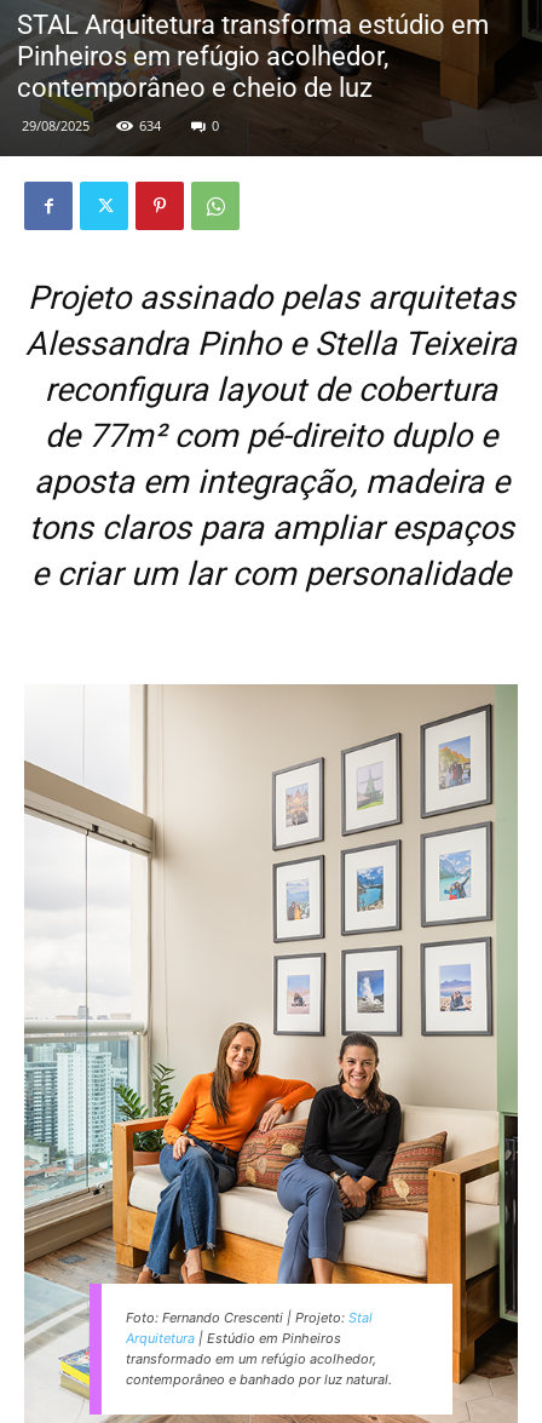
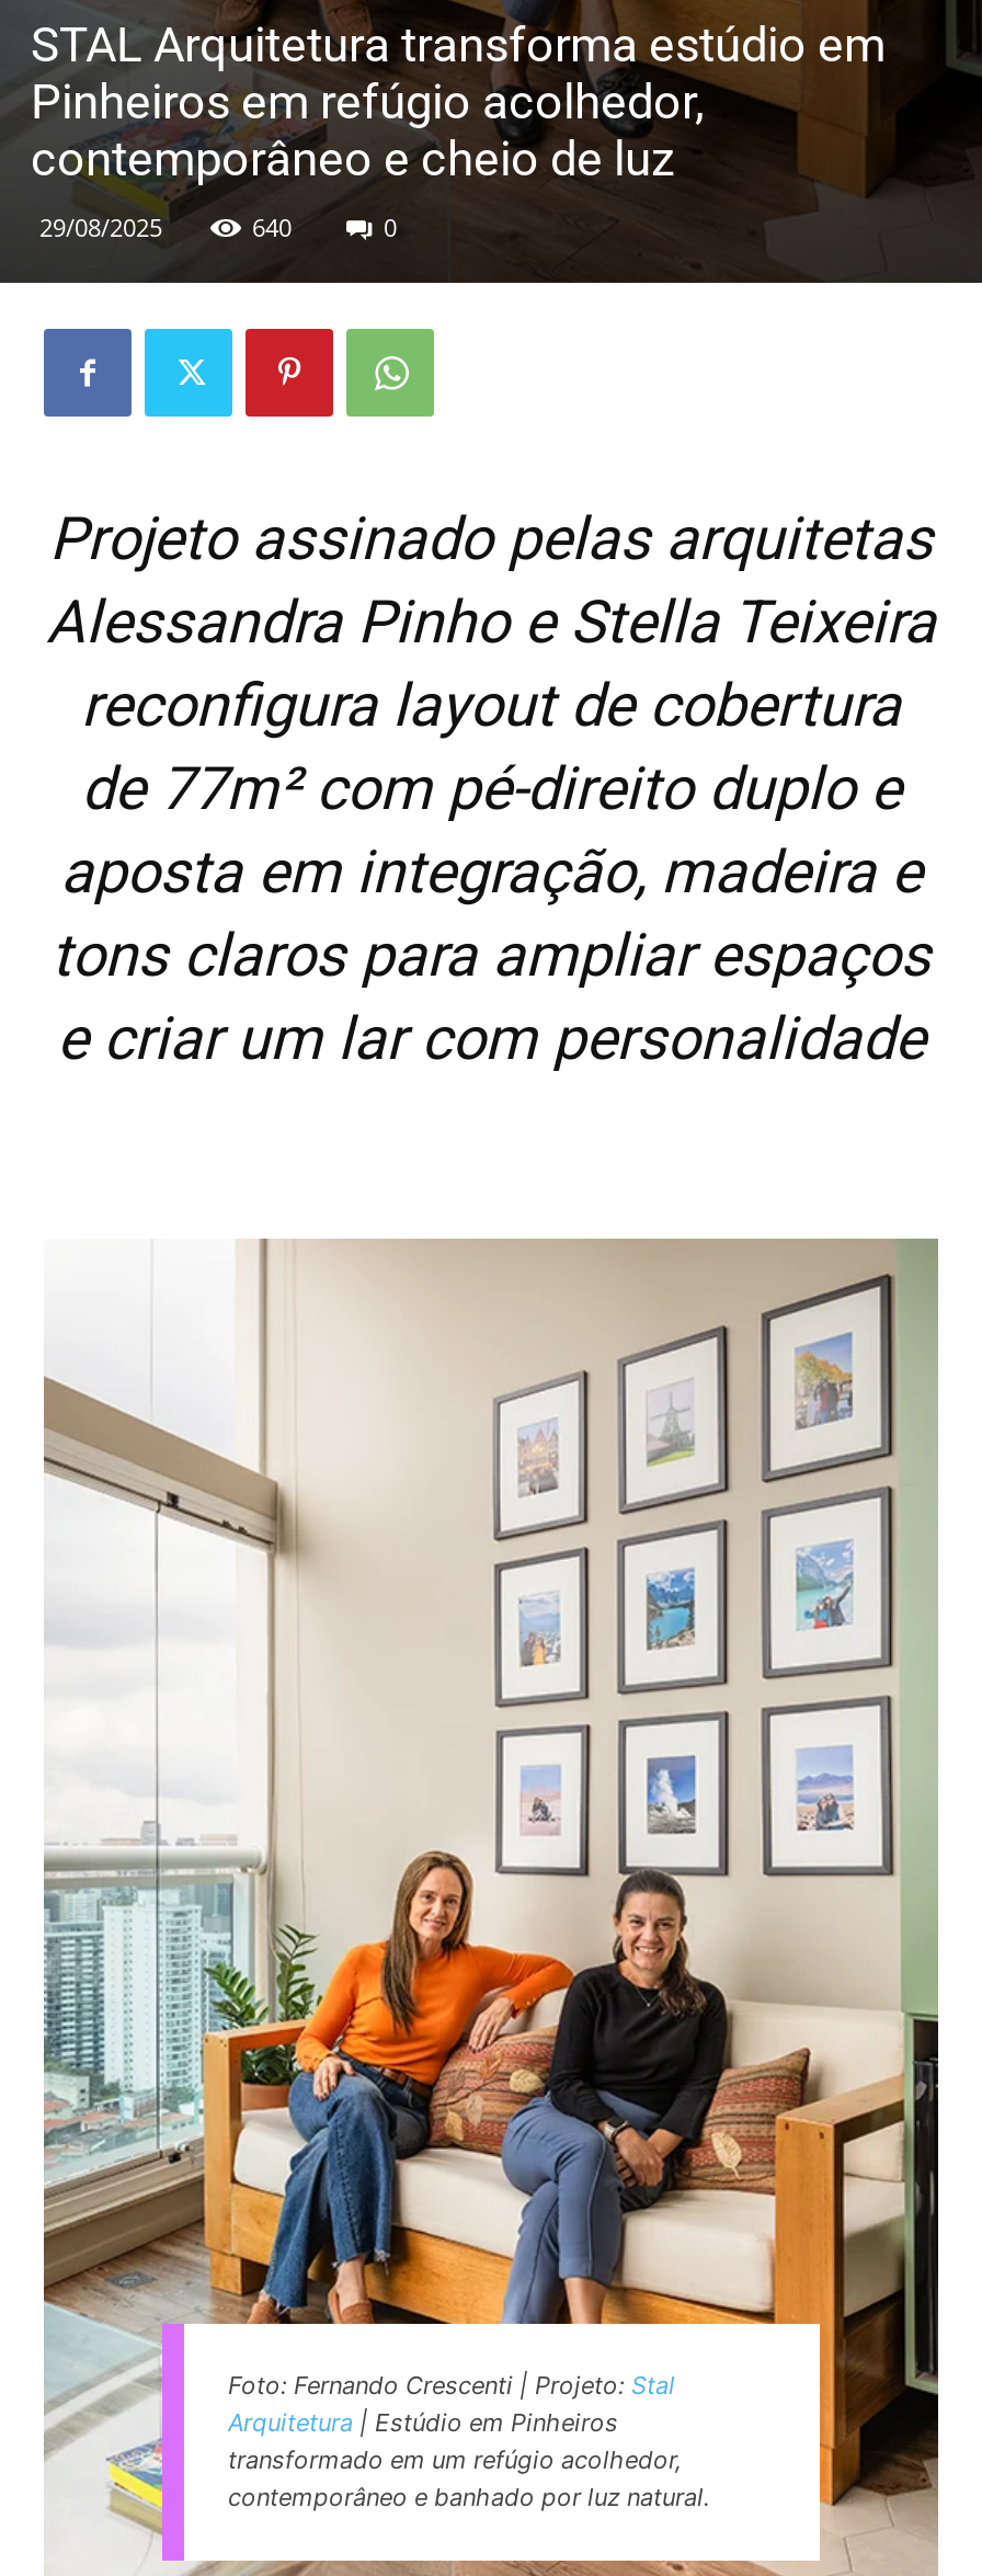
- 634
+ 640
